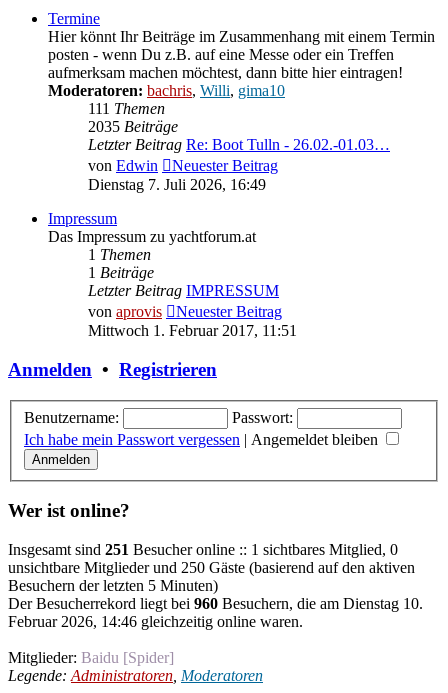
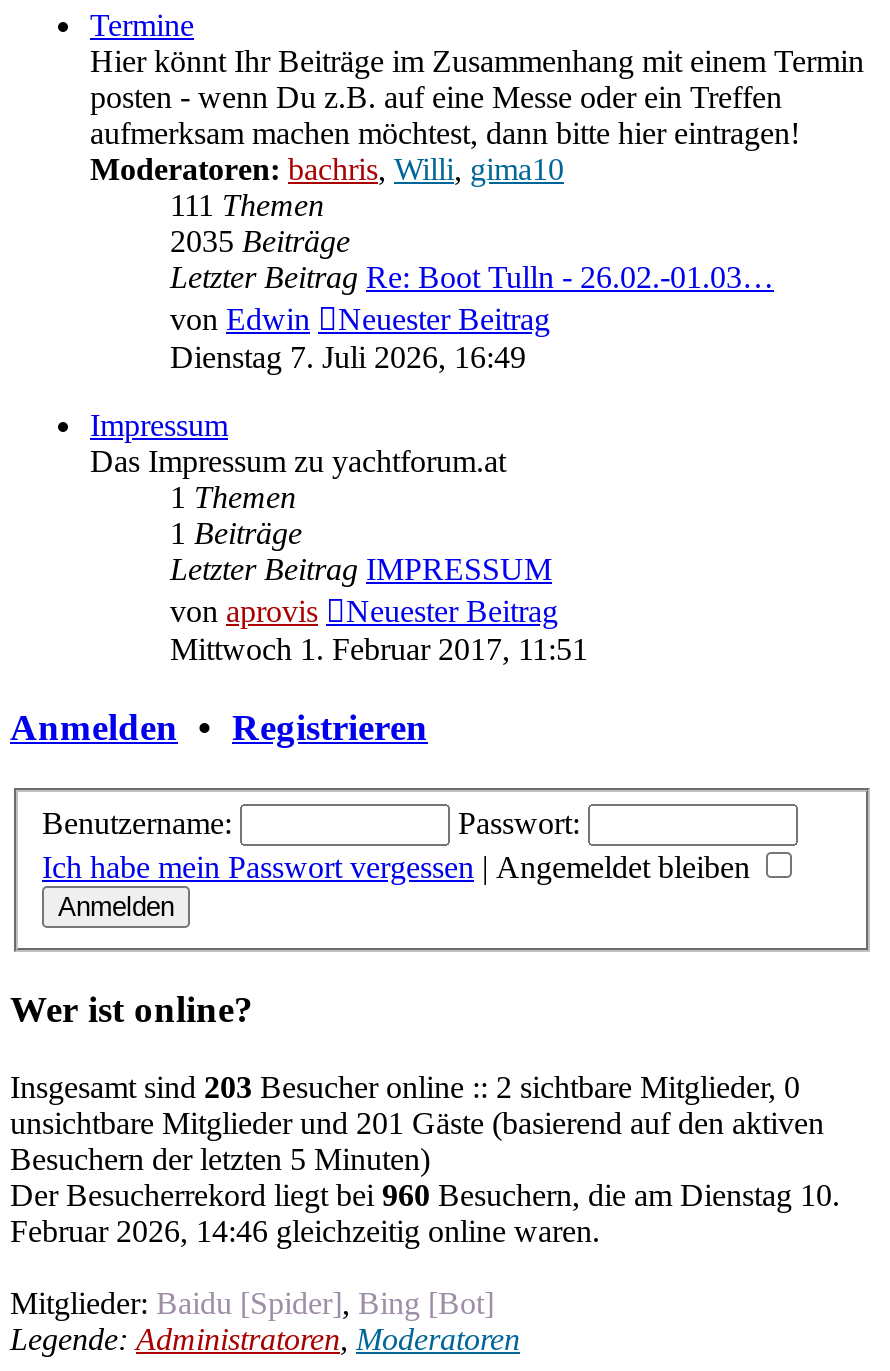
- Insgesamt sind 251 Besucher online :: 1 sichtbares Mitglied, 0
+ Insgesamt sind 203 Besucher online :: 2 sichtbare Mitglieder, 0

- unsichtbare Mitglieder und 250 Gäste (basierend auf den aktiven
+ unsichtbare Mitglieder und 201 Gäste (basierend auf den aktiven

- Mitglieder: Baidu [Spider]
+ Mitglieder: Baidu [Spider], Bing [Bot]
